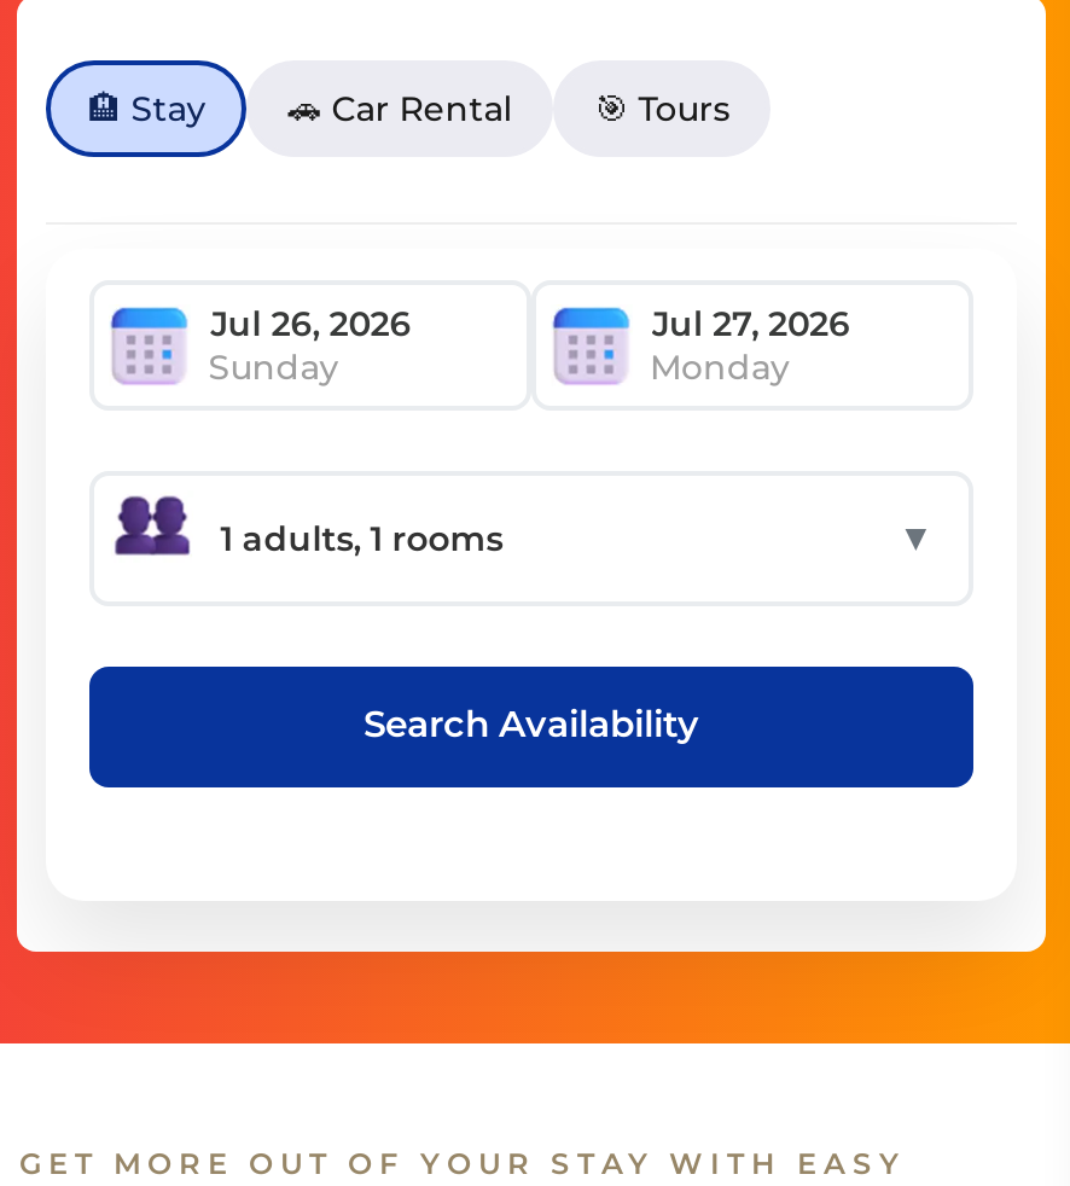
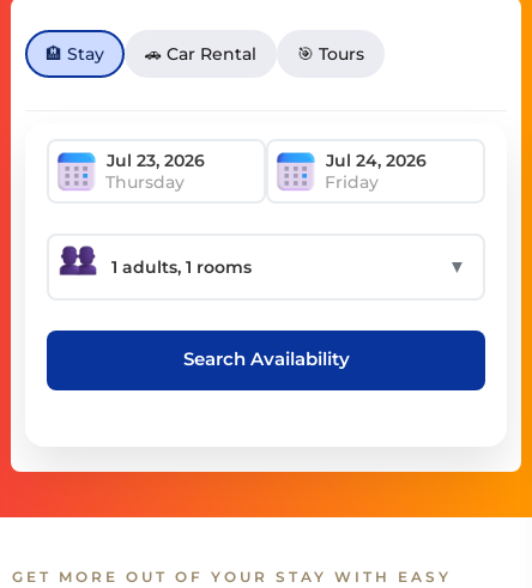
- Sunday
- Monday
+ Thursday
+ Friday
